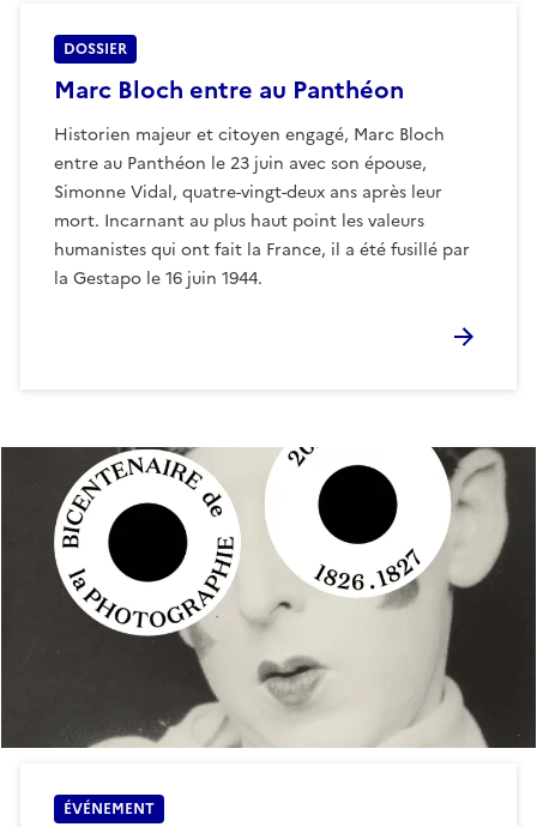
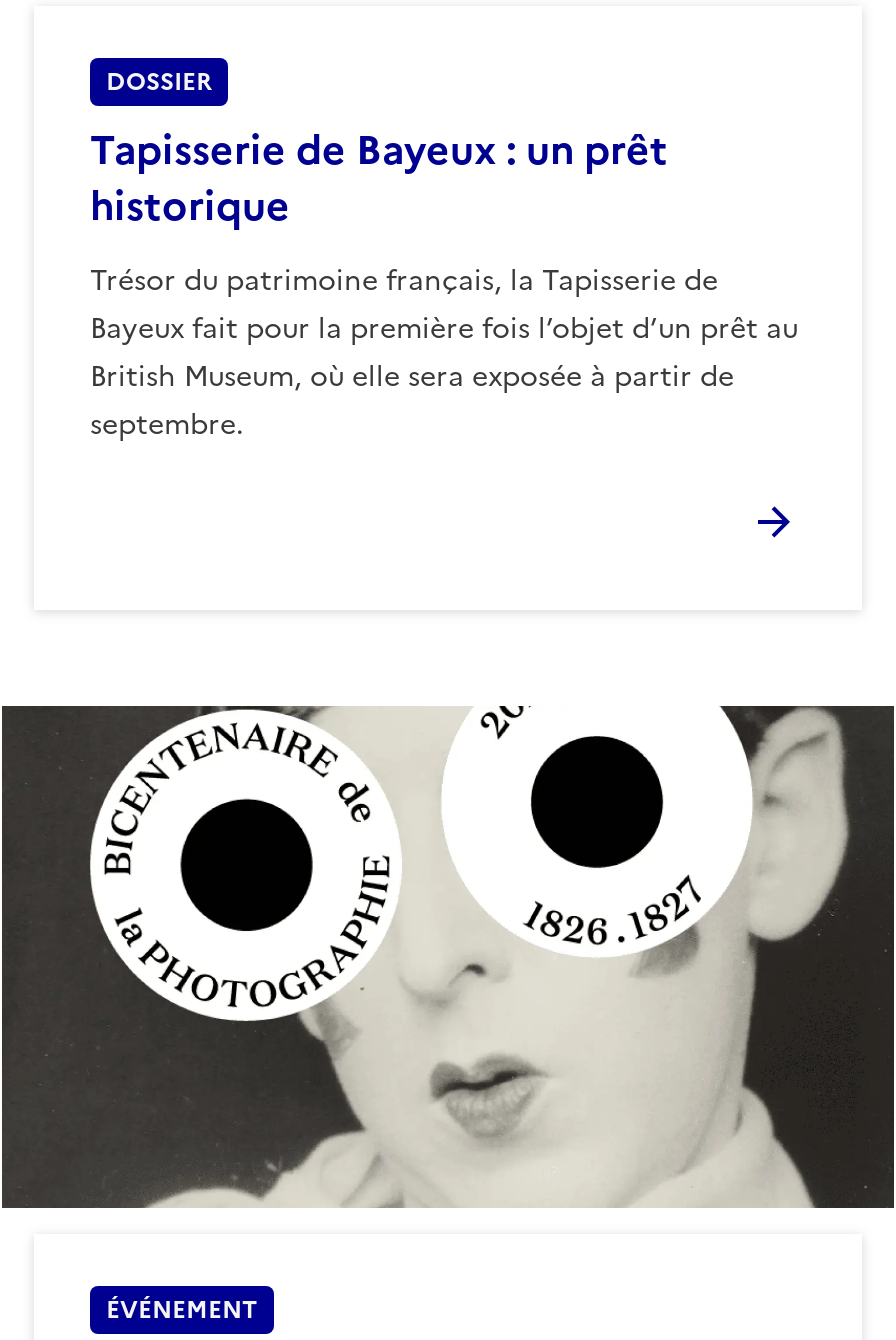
- Marc Bloch entre au Panthéon
- Historien majeur et citoyen engagé, Marc Bloch
- entre au Panthéon le 23 juin avec son épouse,
- Simonne Vidal, quatre-vingt-deux ans après leur
- mort. Incarnant au plus haut point les valeurs
- humanistes qui ont fait la France, il a été fusillé par
- la Gestapo le 16 juin 1944.
+ Tapisserie de Bayeux : un prêt
+ historique
+ Trésor du patrimoine français, la Tapisserie de
+ Bayeux fait pour la première fois l’objet d’un prêt au
+ British Museum, où elle sera exposée à partir de
+ septembre.
